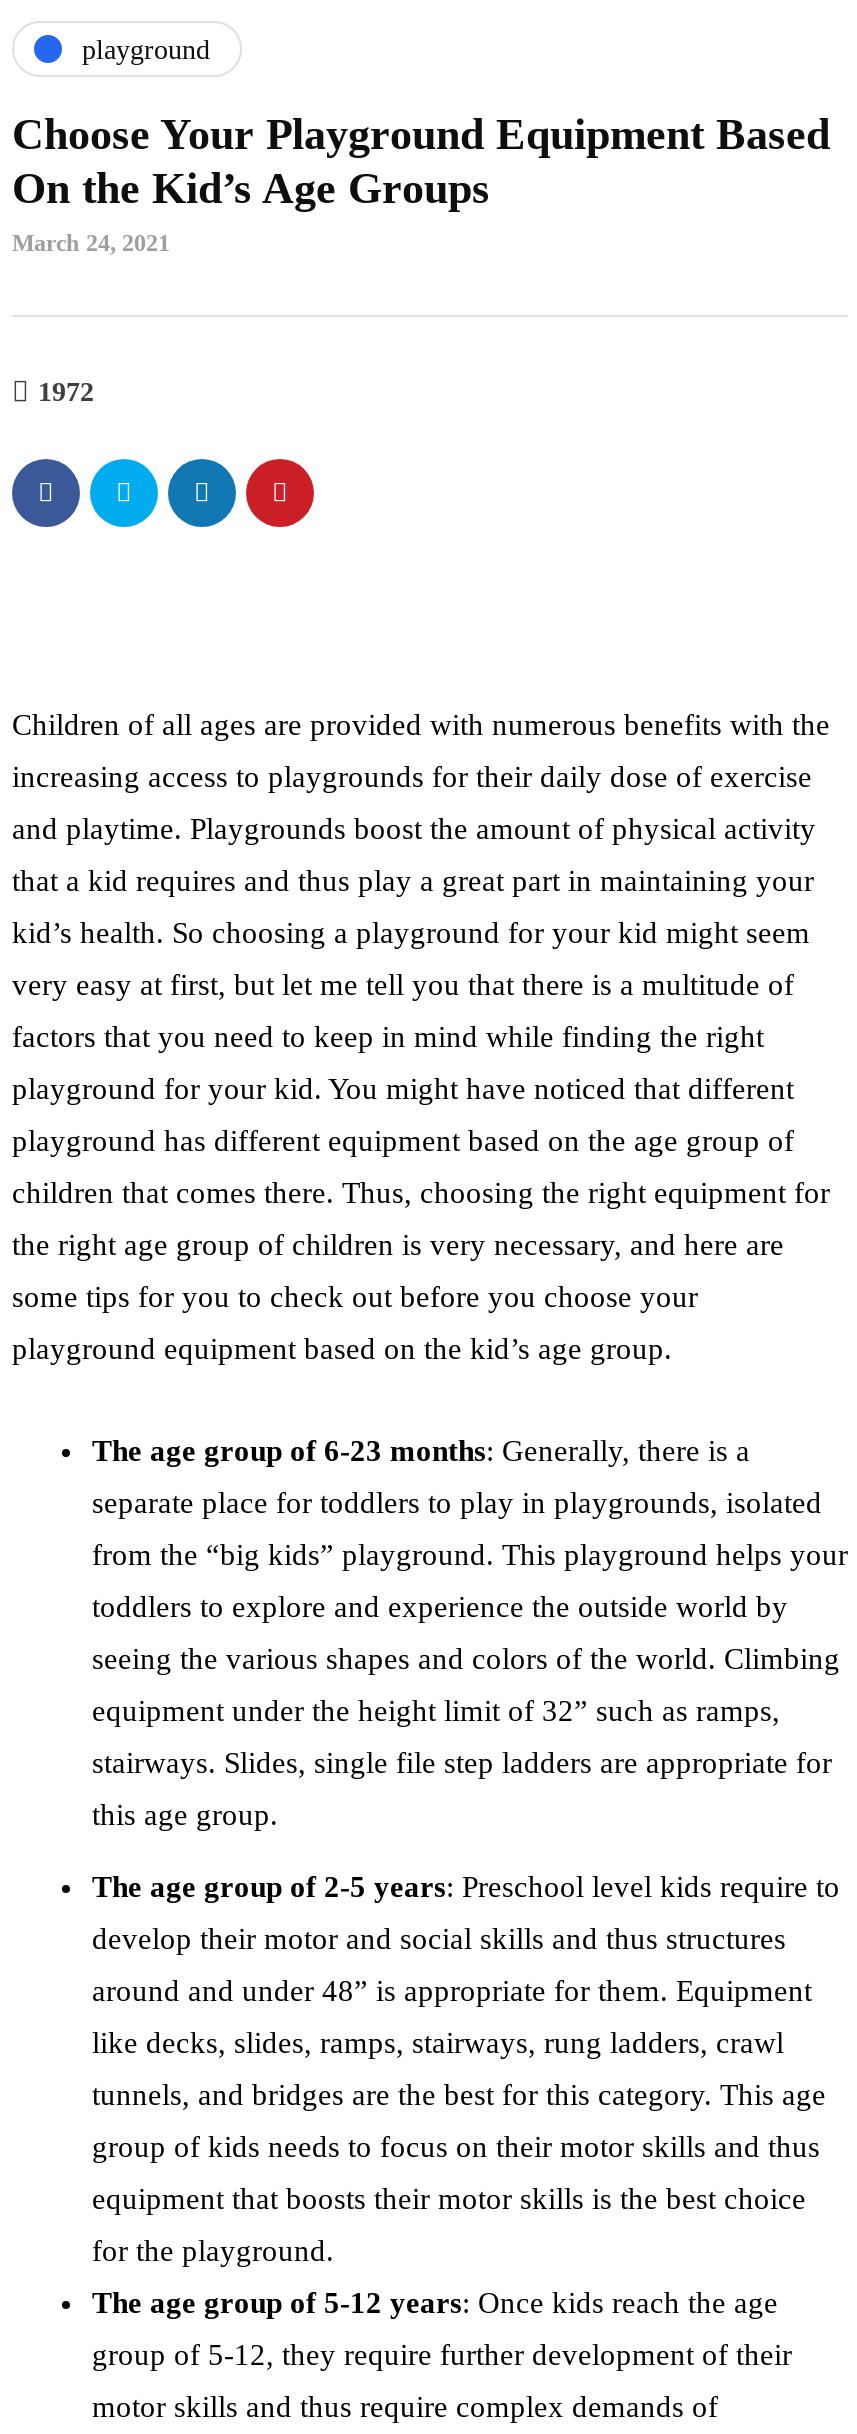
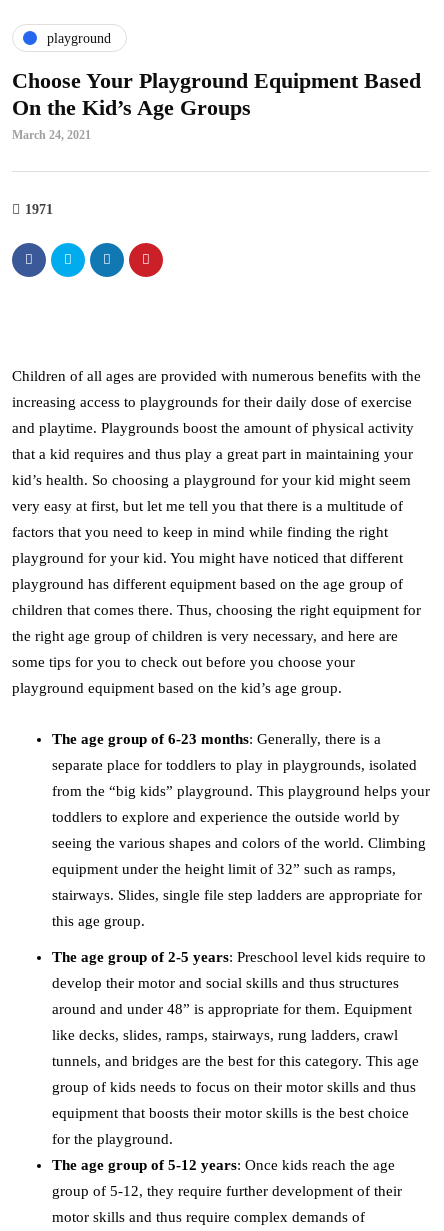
- 1972
+ 1971
